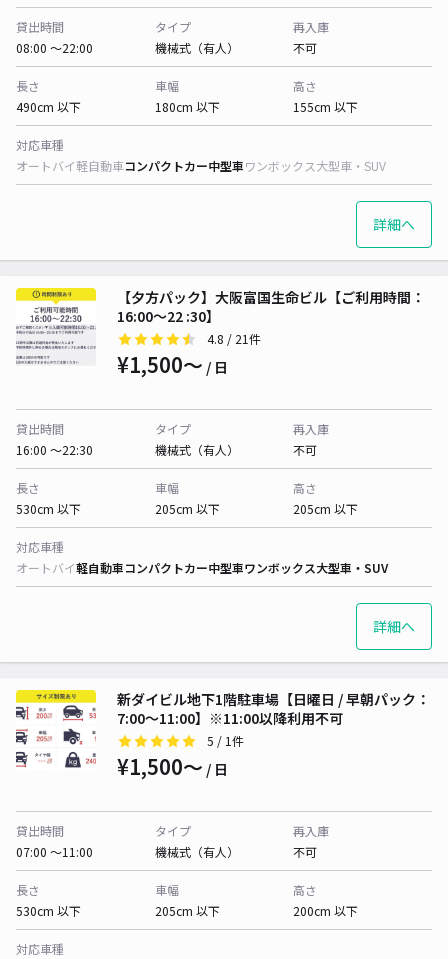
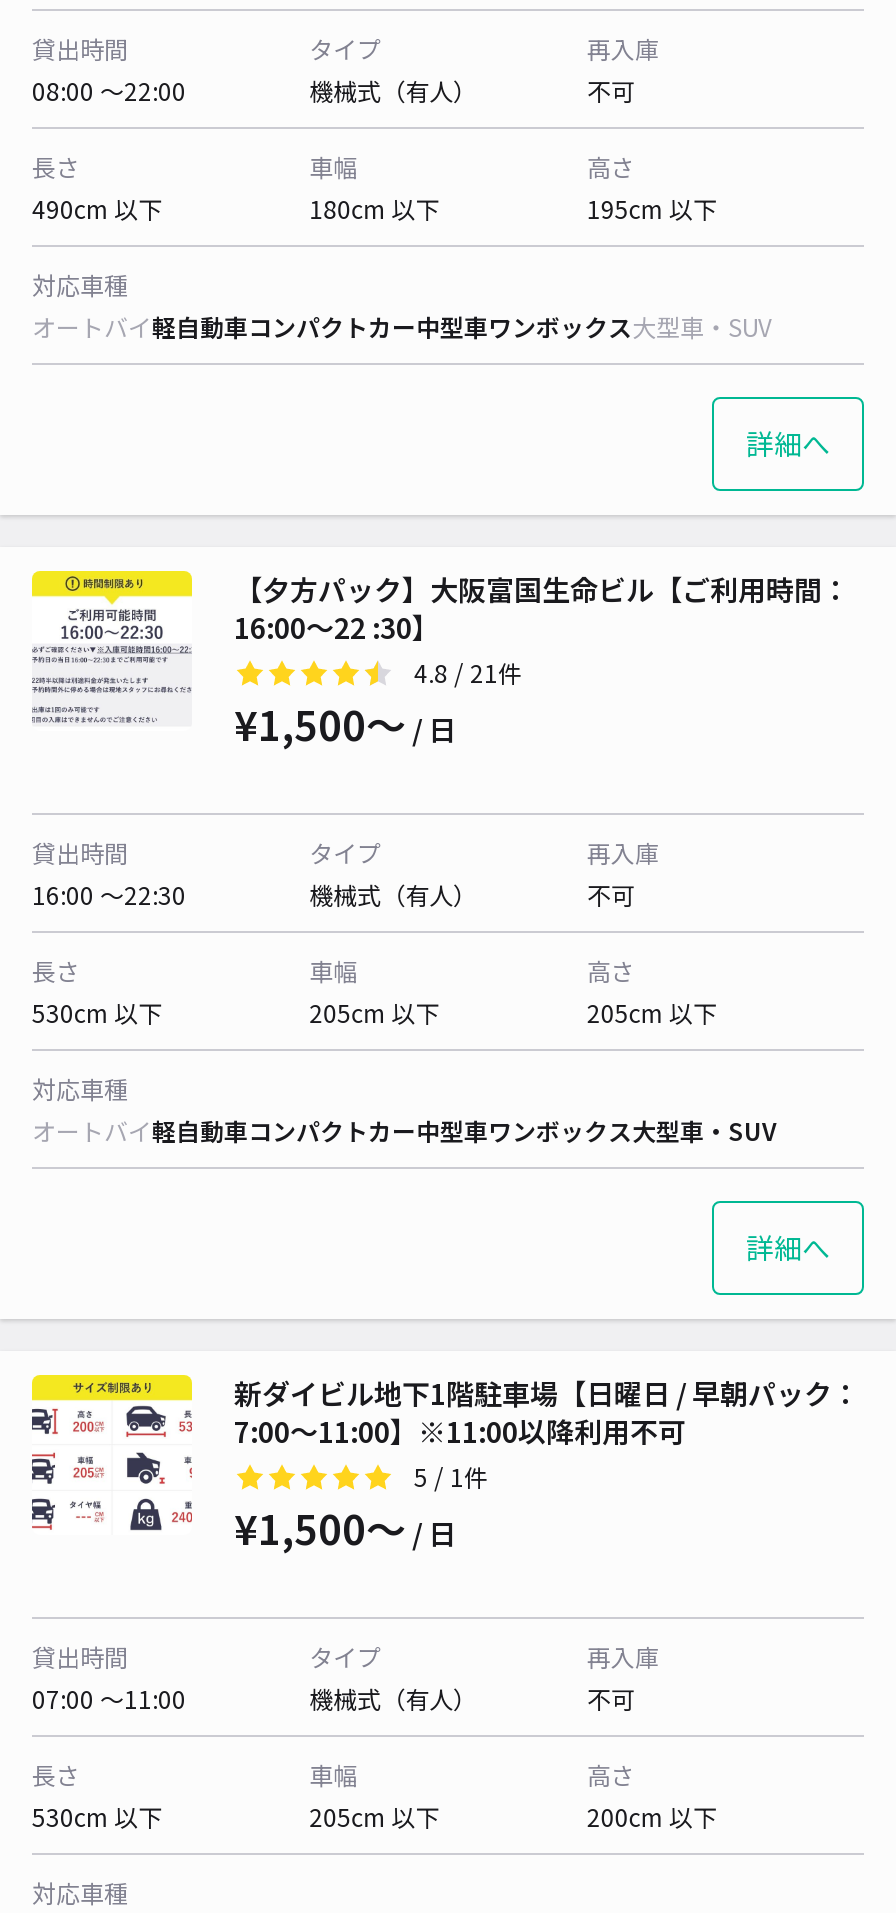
- 155cm 以下
+ 195cm 以下
